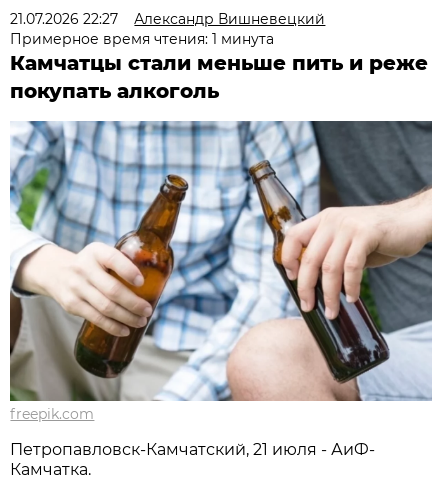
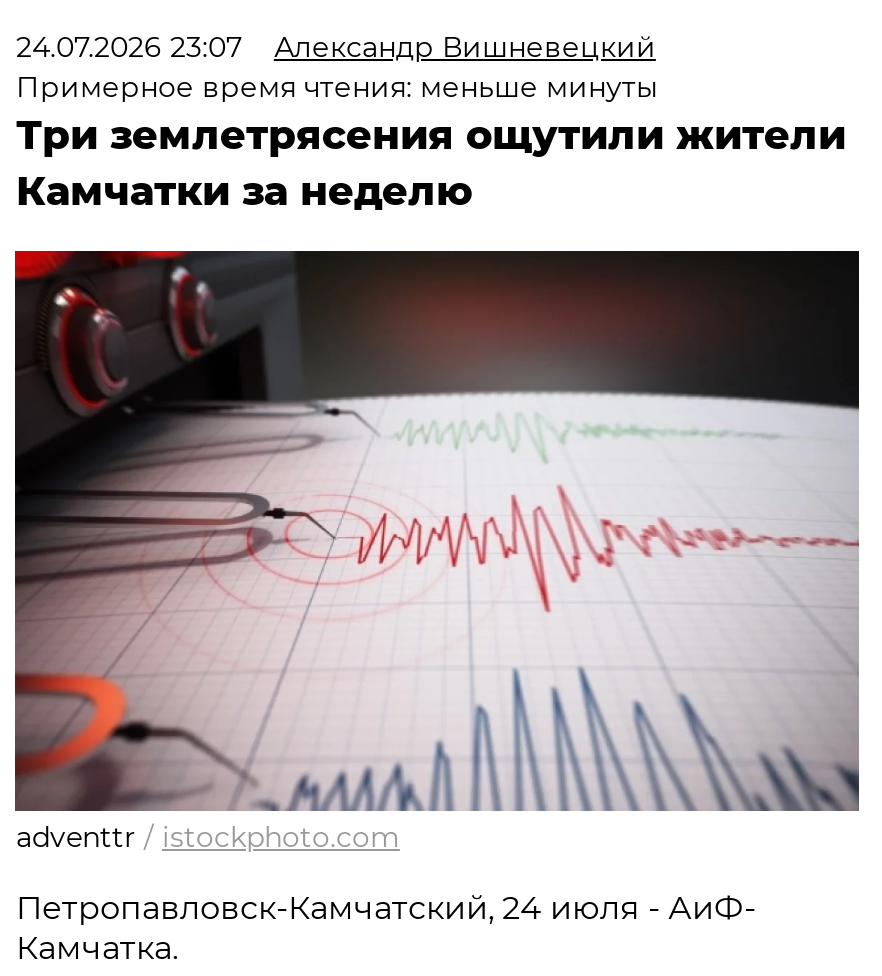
- 21.07.2026 22:27 Александр Вишневецкий
+ 24.07.2026 23:07 Александр Вишневецкий

- Примерное время чтения: 1 минута
- Камчатцы стали меньше пить и реже
- покупать алкоголь
+ Примерное время чтения: меньше минуты
+ Три землетрясения ощутили жители
+ Камчатки за неделю

- [image]
- freepik.com
+ [image]
+ adventtr / istockphoto.com

- Петропавловск-Камчатский, 21 июля - АиФ-
+ Петропавловск-Камчатский, 24 июля - АиФ-
